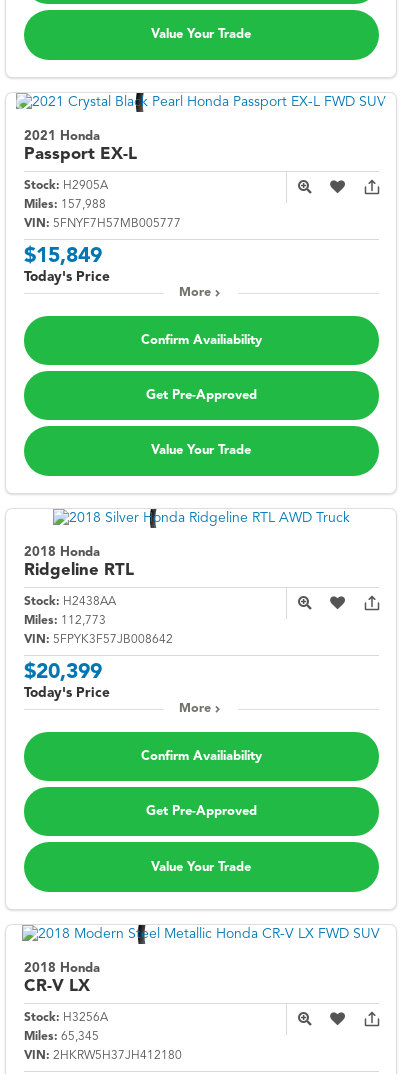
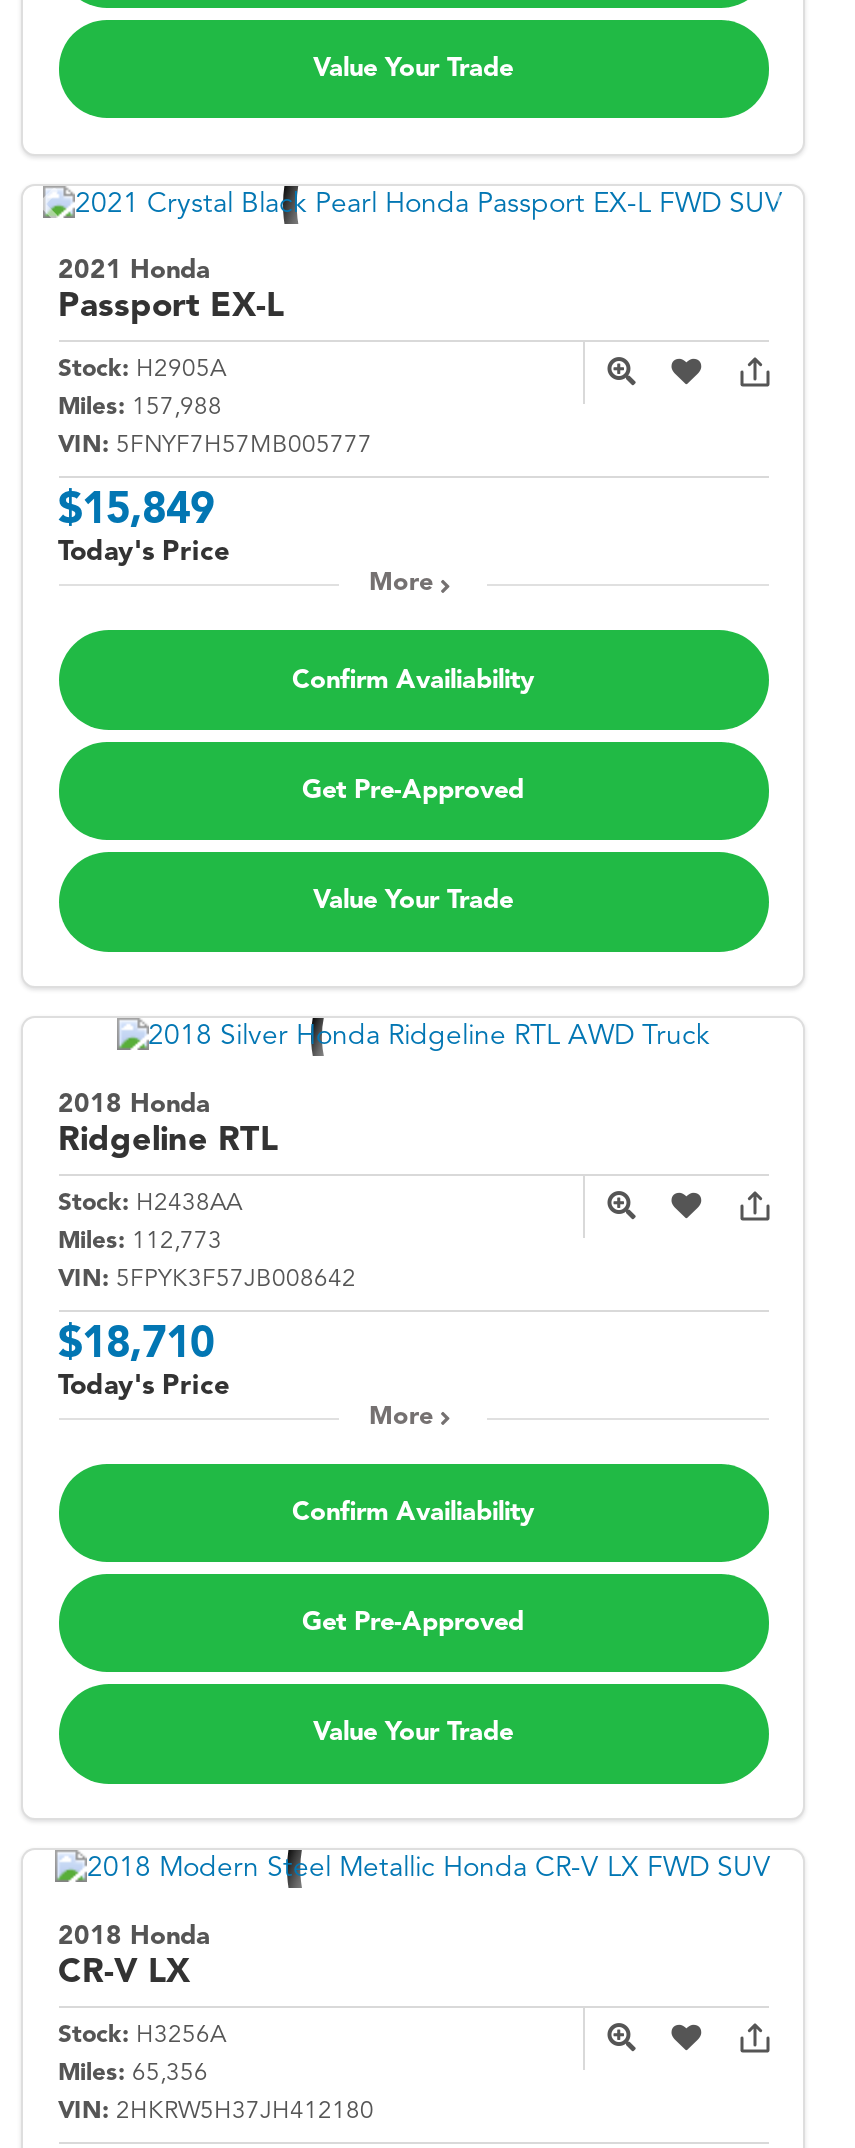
- $20,399
+ $18,710

- Miles: 65,345
+ Miles: 65,356
